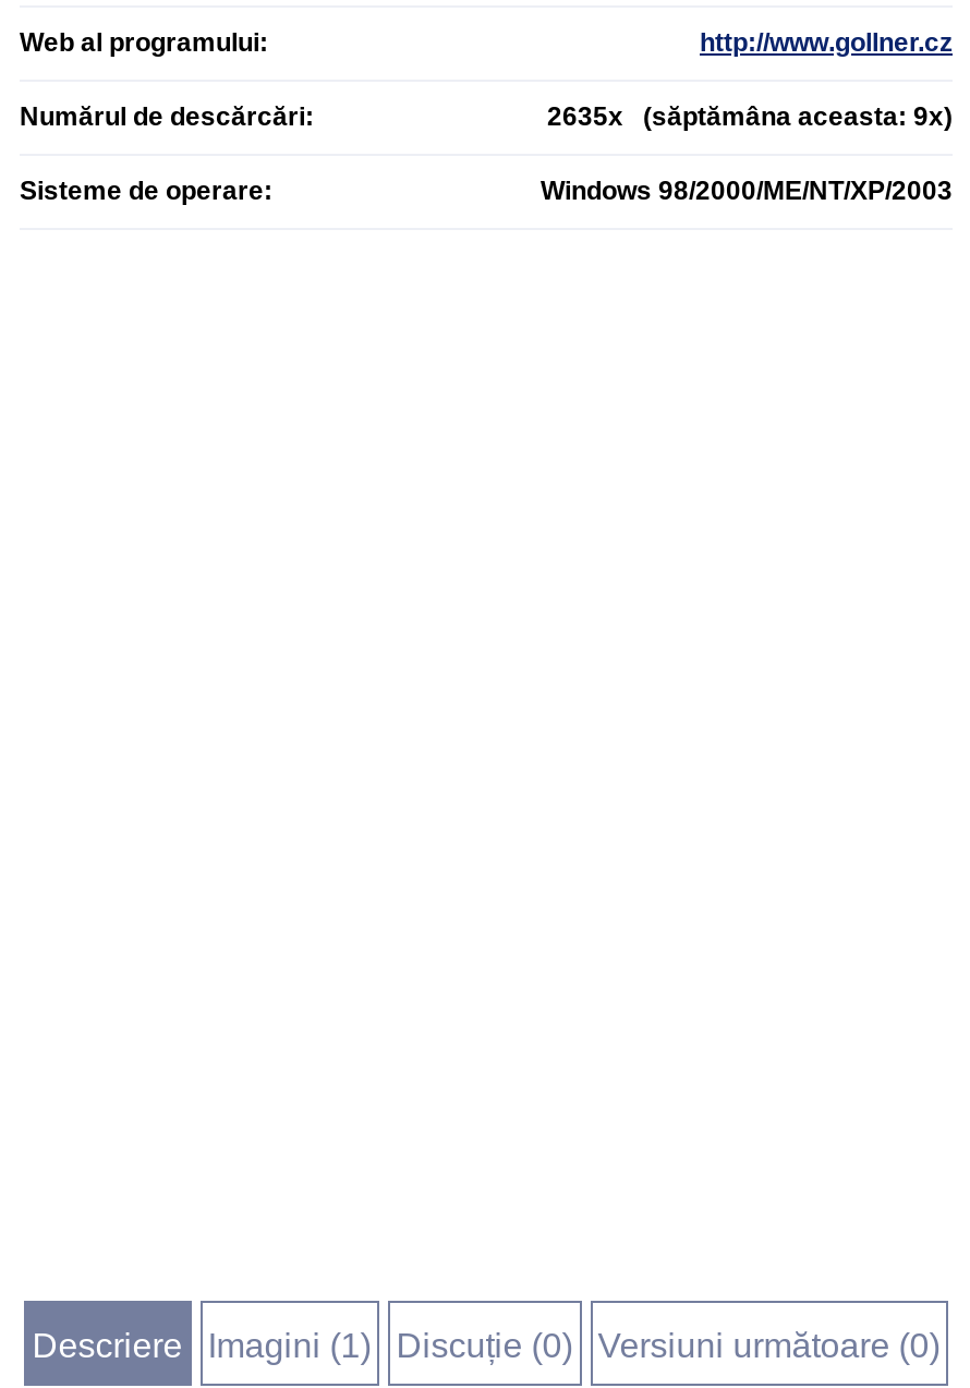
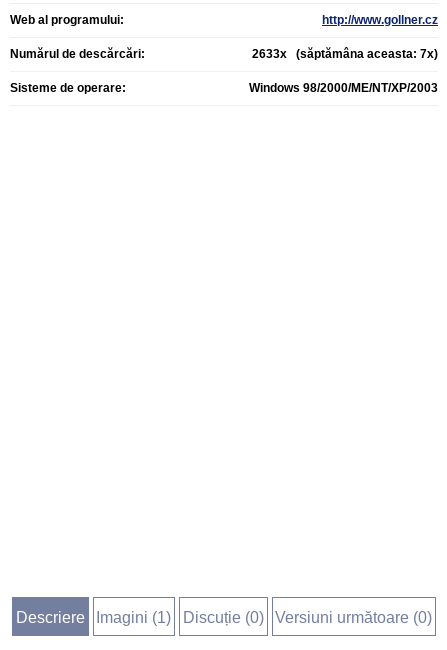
- 2635x (săptămâna aceasta: 9x)
+ 2633x (săptămâna aceasta: 7x)
